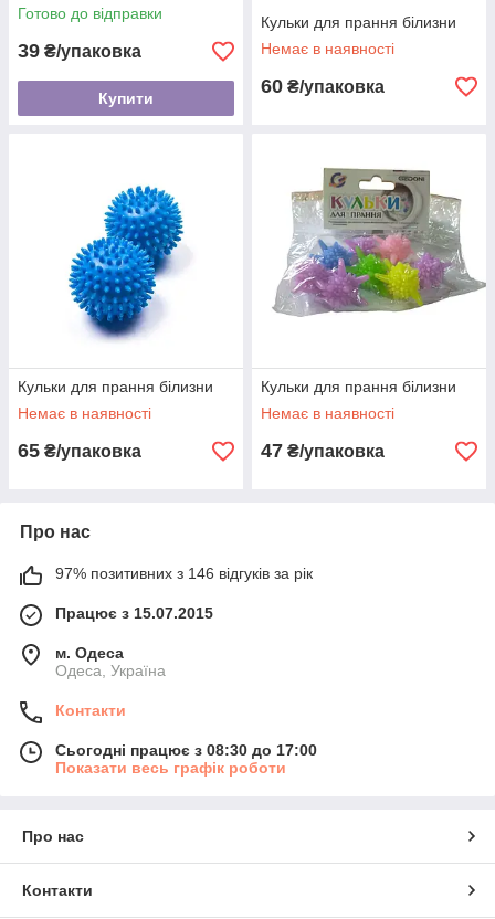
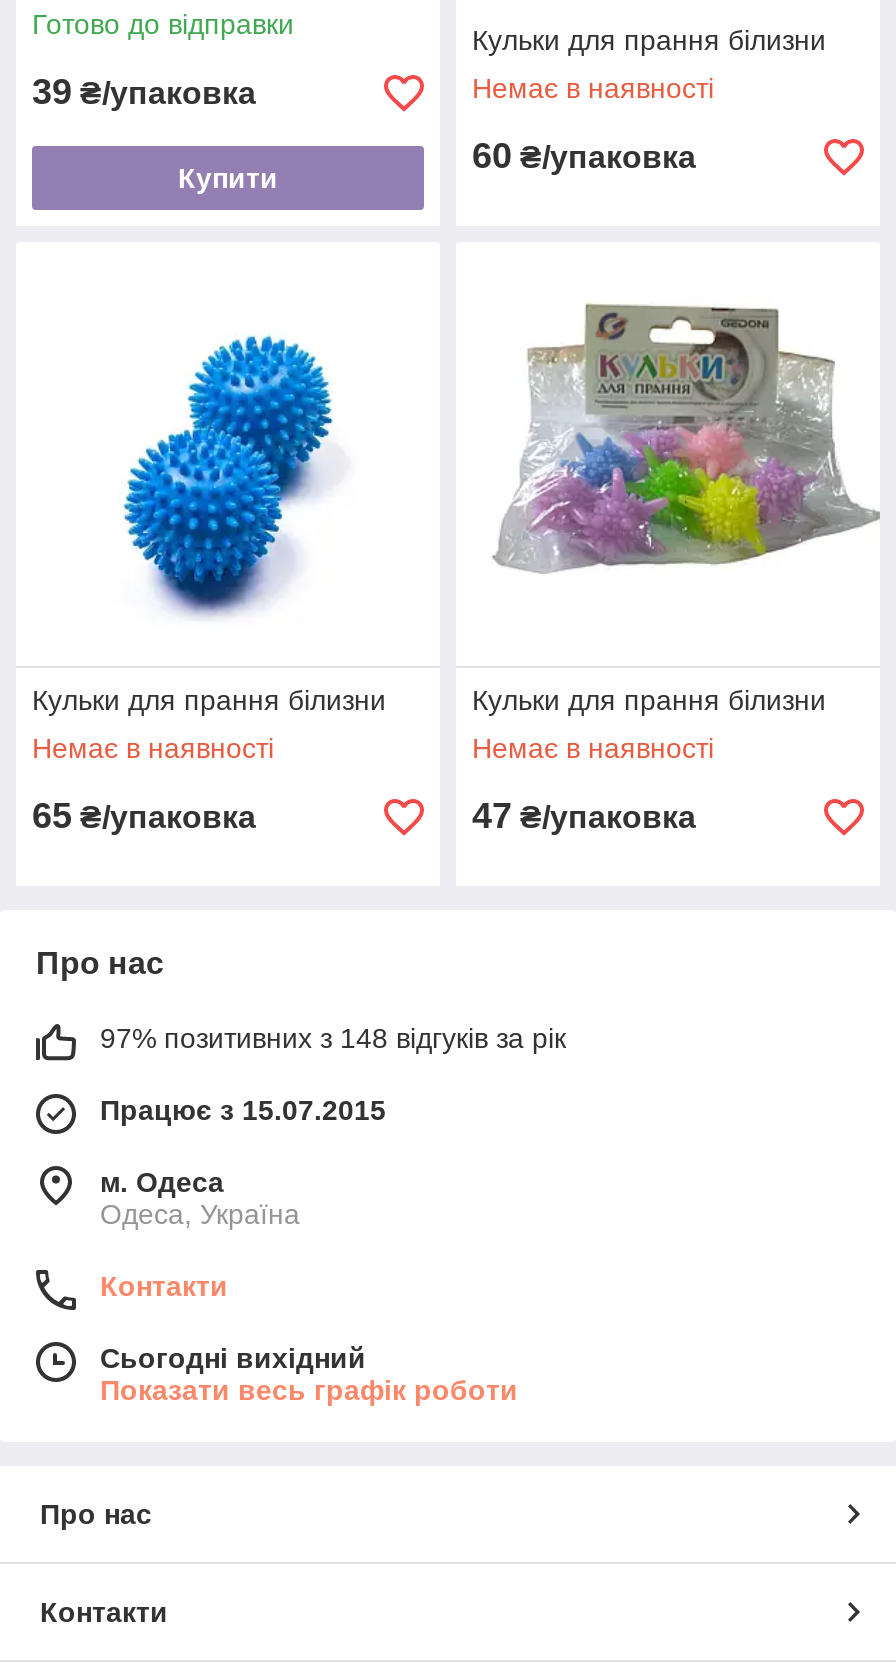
- 97% позитивних з 146 відгуків за рік
+ 97% позитивних з 148 відгуків за рік

- Сьогодні працює з 08:30 до 17:00
+ Сьогодні вихідний
